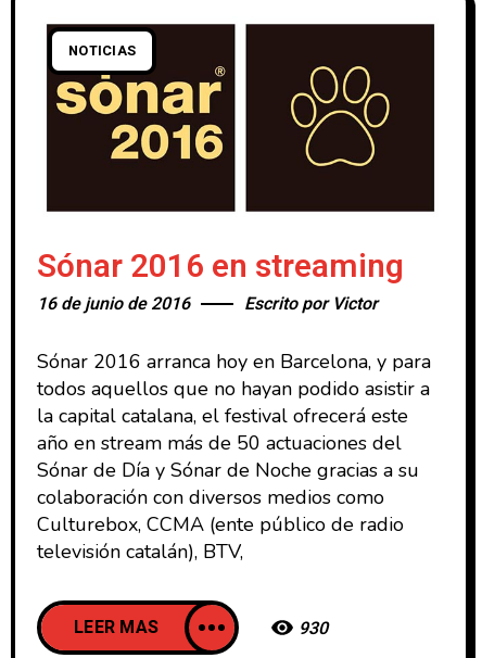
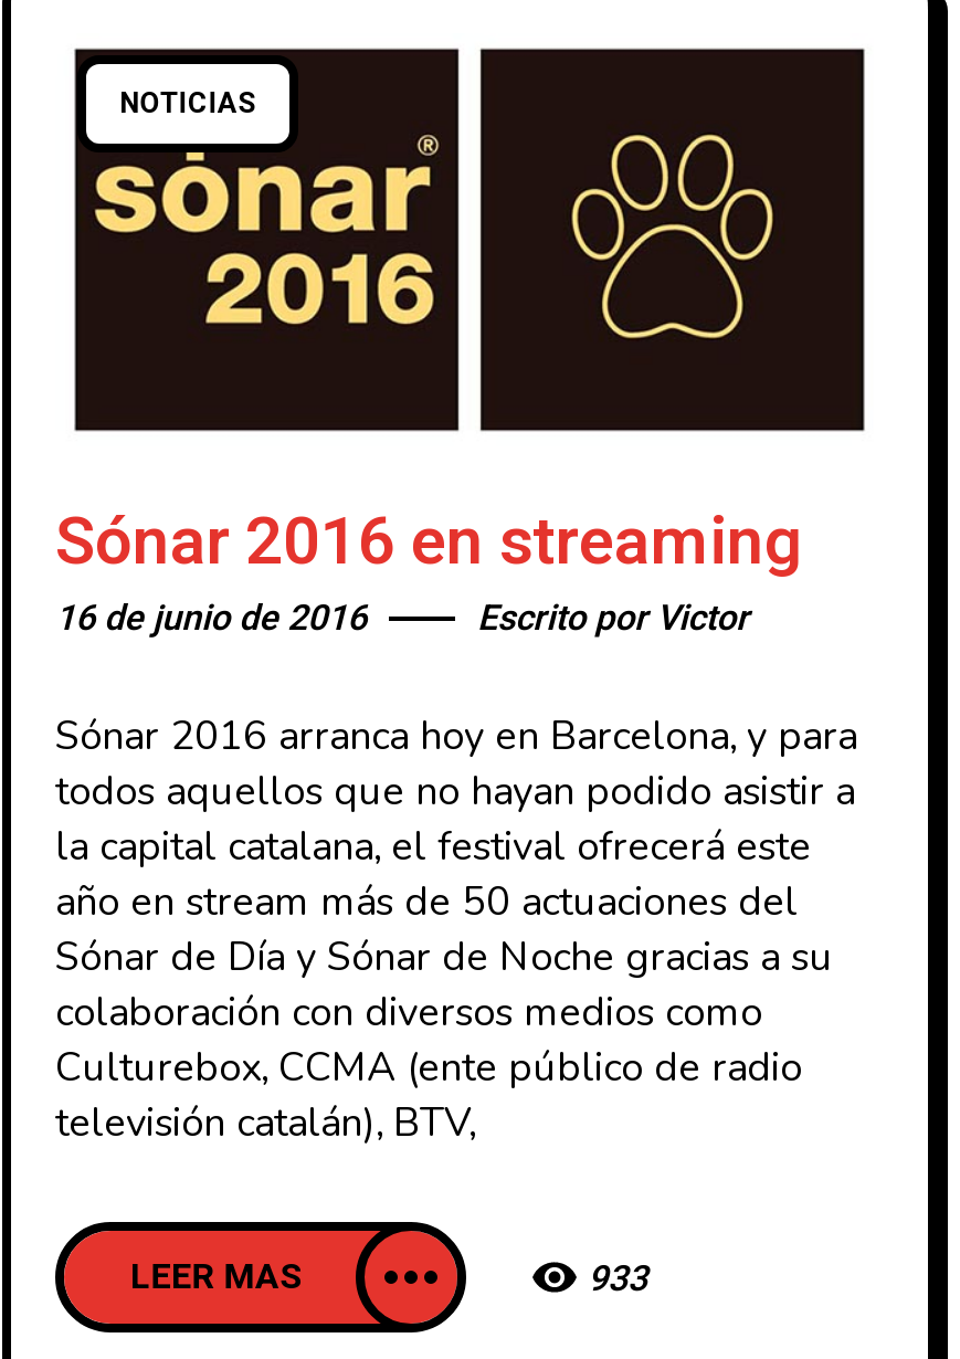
- 930
+ 933
